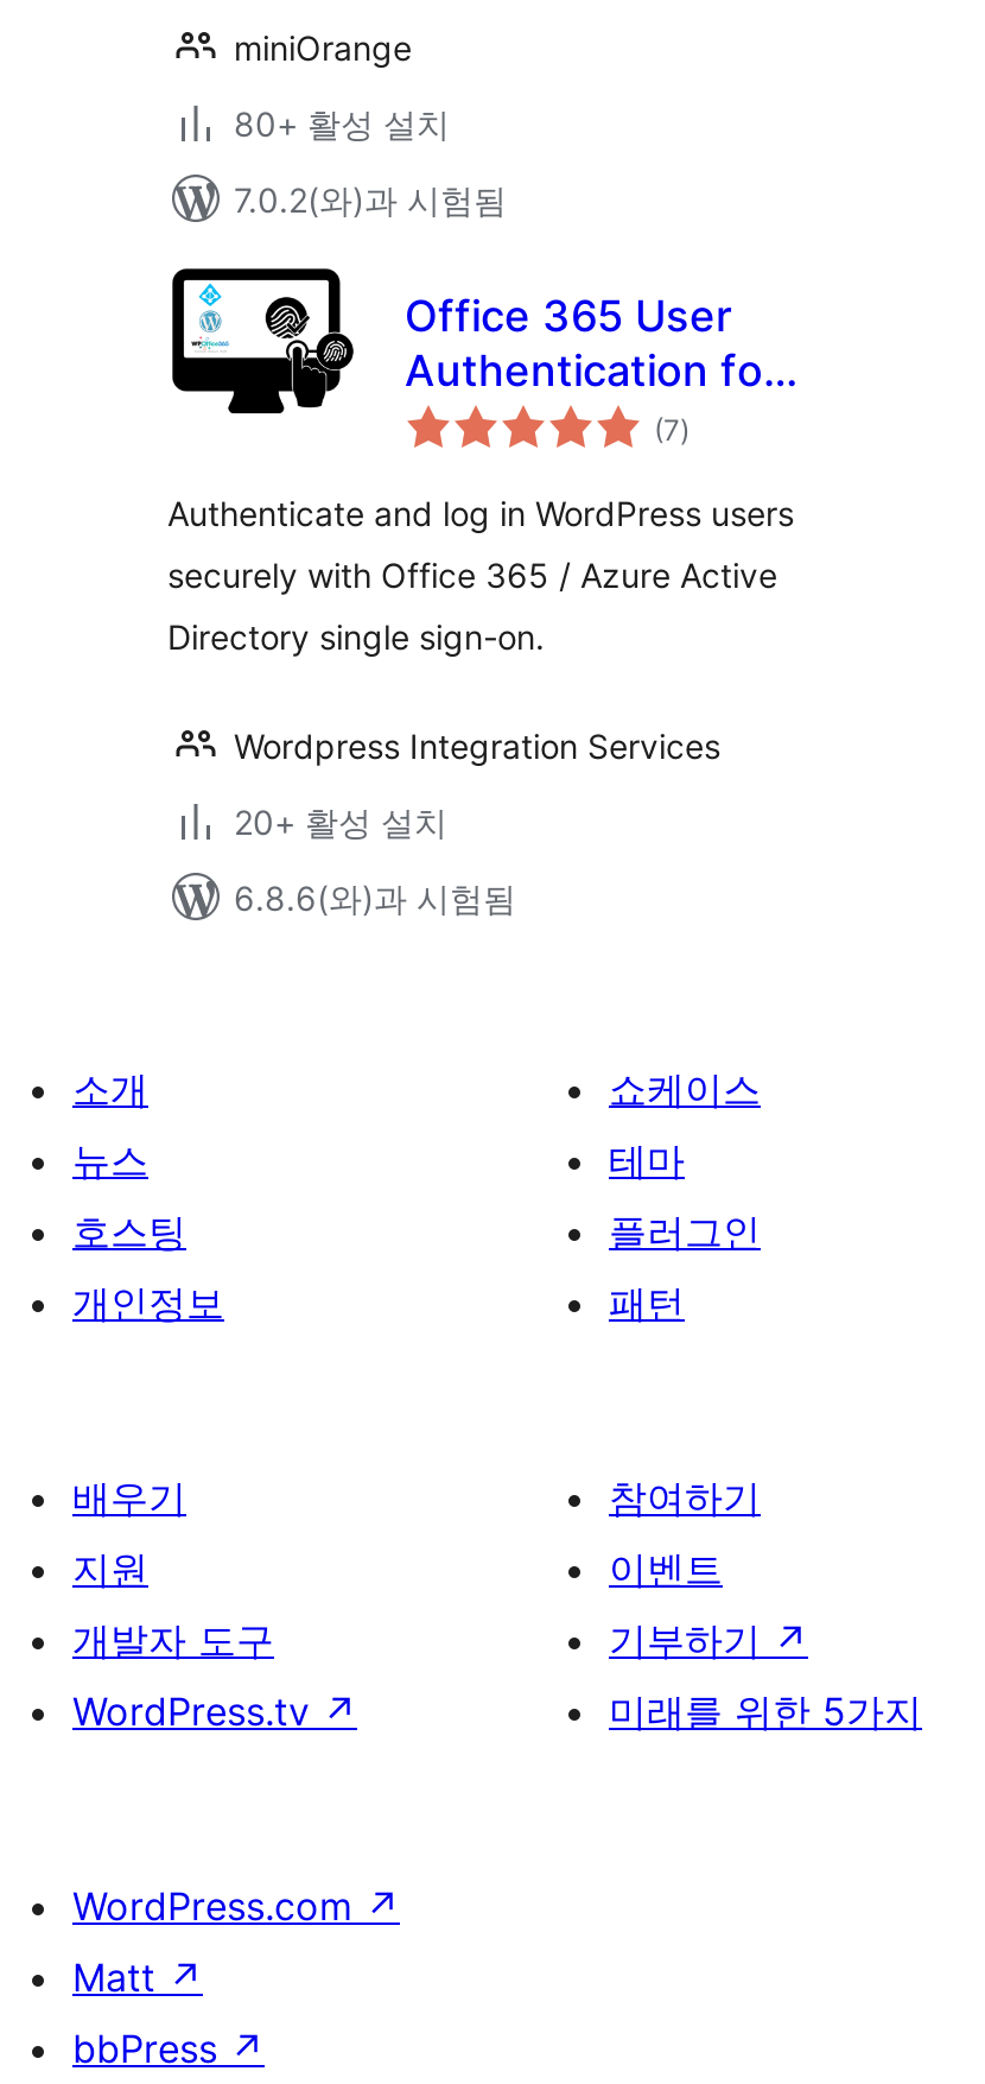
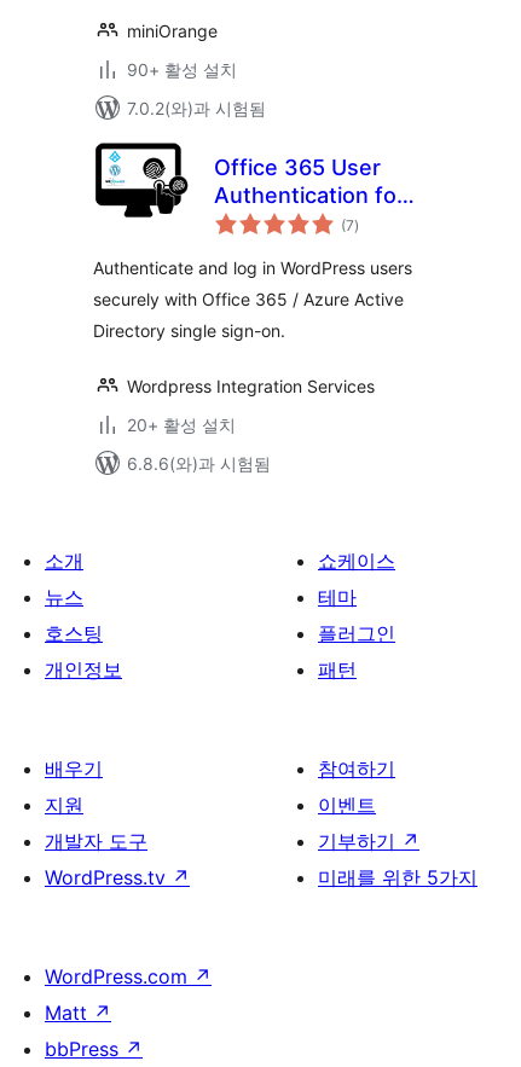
- 80+ 활성 설치
+ 90+ 활성 설치
